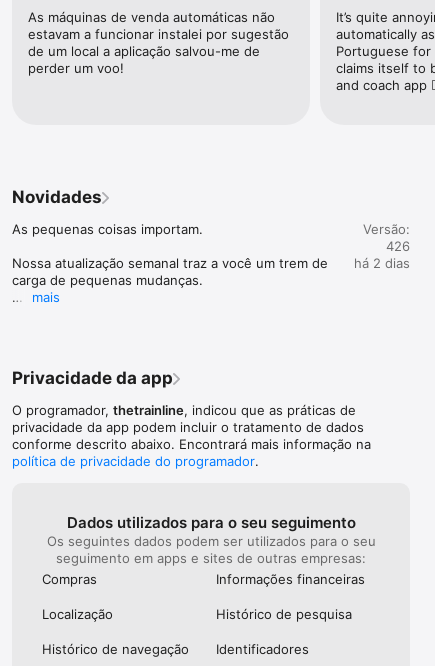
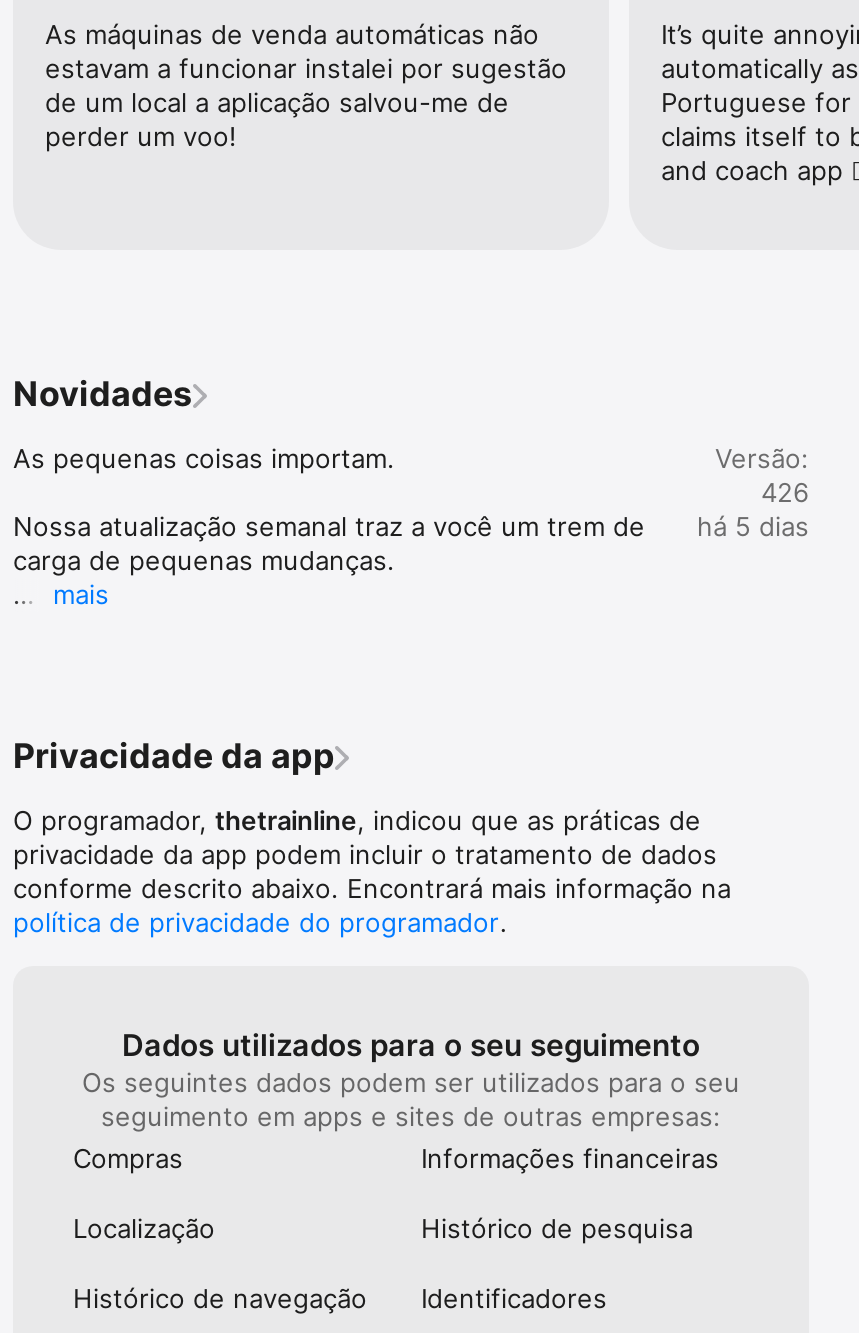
- há 2 dias
+ há 5 dias
